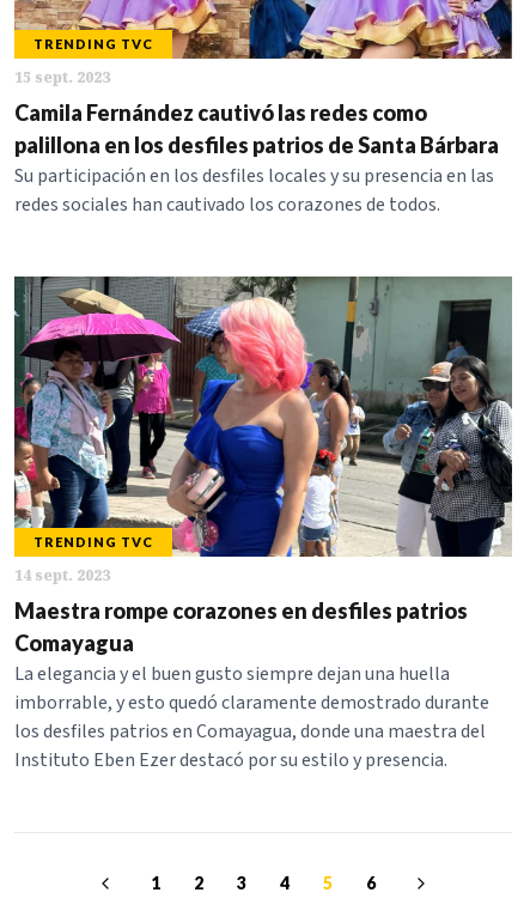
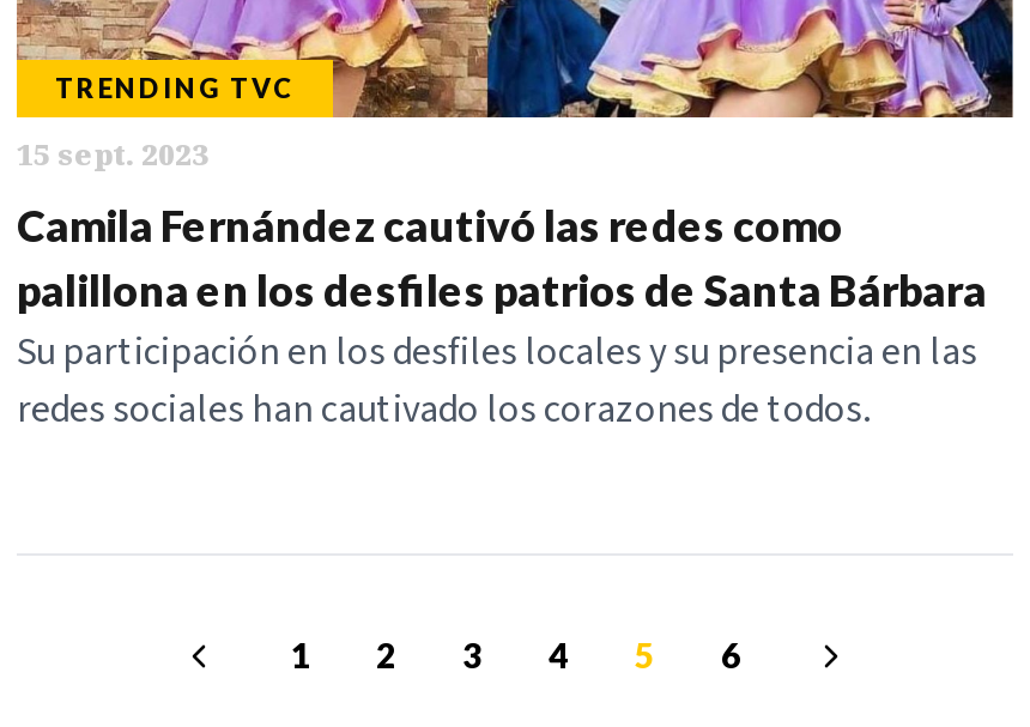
- [image]
- TRENDING TVC
- 14 sept. 2023
- Maestra rompe corazones en desfiles patrios
- Comayagua
- La elegancia y el buen gusto siempre dejan una huella
- imborrable, y esto quedó claramente demostrado durante
- los desfiles patrios en Comayagua, donde una maestra del
- Instituto Eben Ezer destacó por su estilo y presencia.
